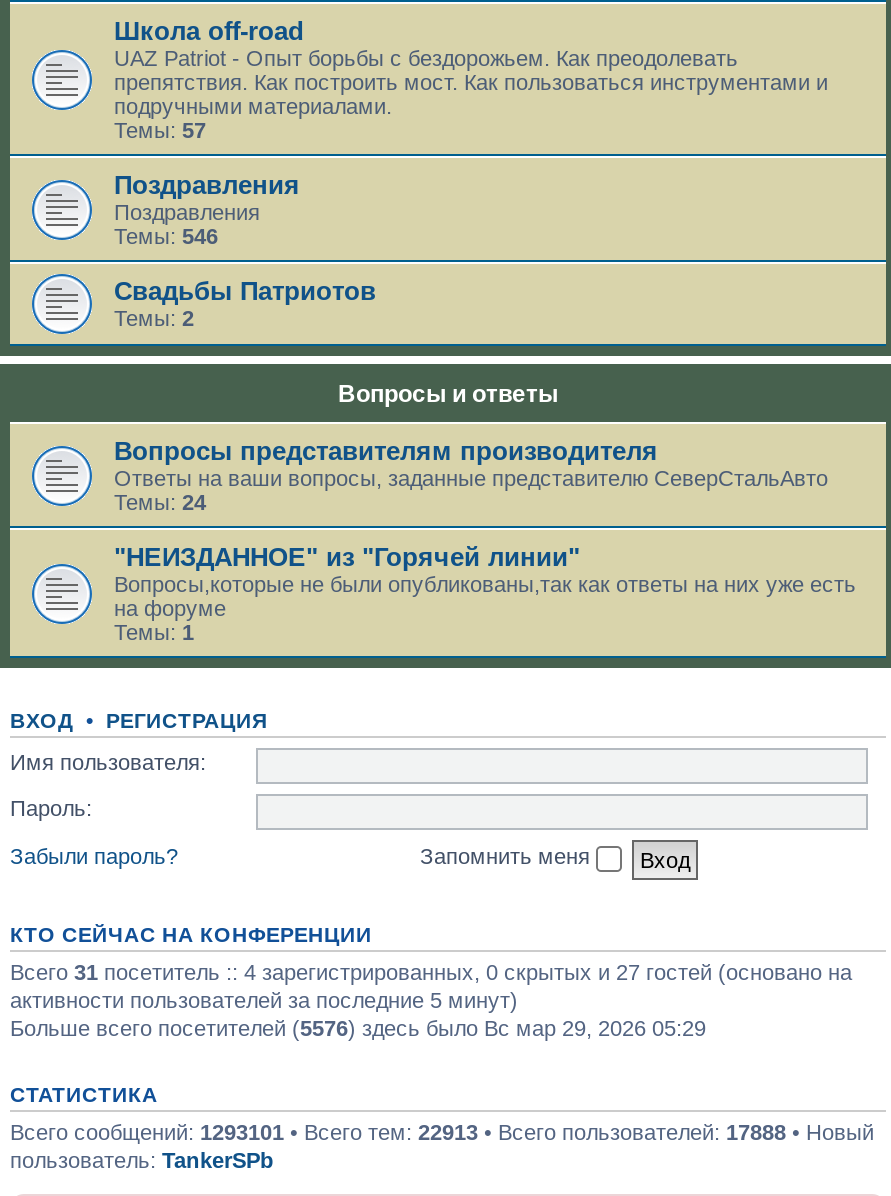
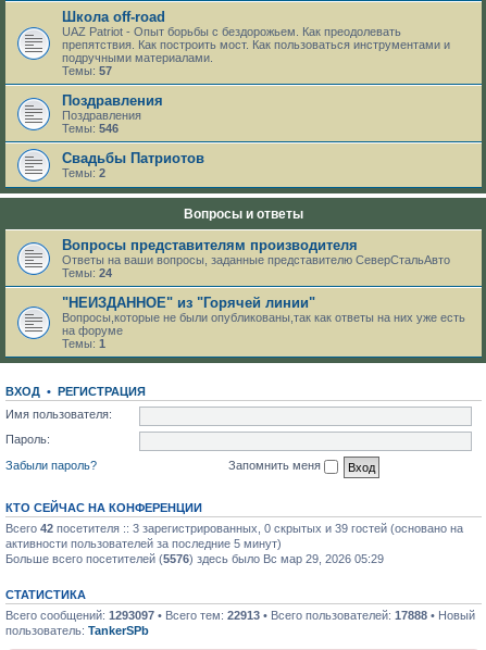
- Всего 31 посетитель :: 4 зарегистрированных, 0 скрытых и 27 гостей (основано на
+ Всего 42 посетителя :: 3 зарегистрированных, 0 скрытых и 39 гостей (основано на

- Всего сообщений: 1293101 • Всего тем: 22913 • Всего пользователей: 17888 • Новый
+ Всего сообщений: 1293097 • Всего тем: 22913 • Всего пользователей: 17888 • Новый
